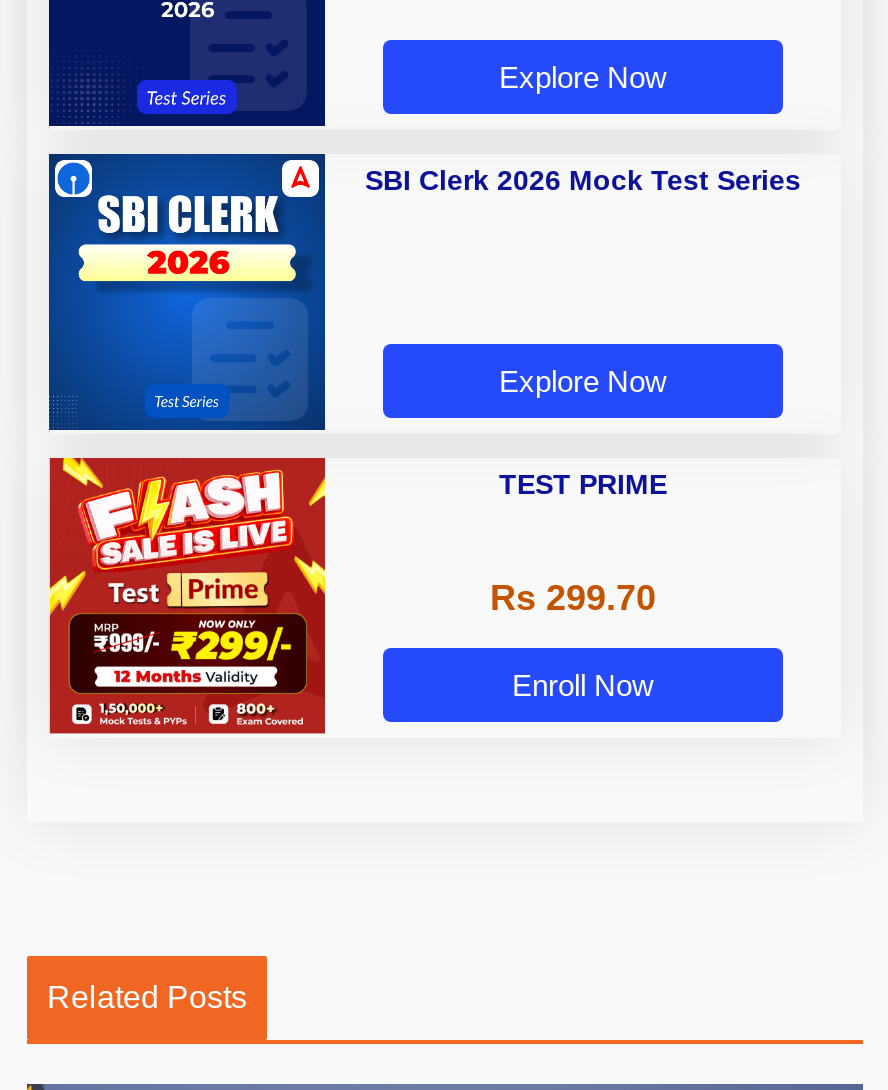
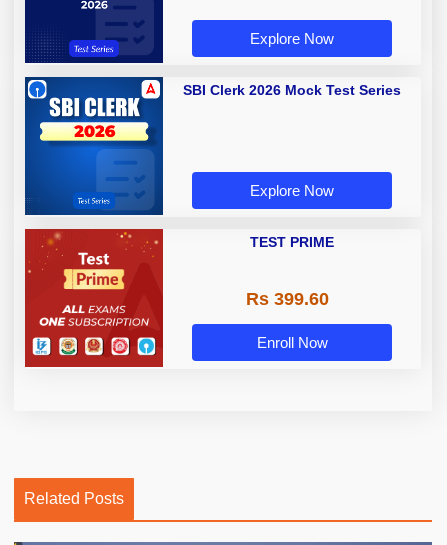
- [image]
+ [image]

- Rs 299.70
+ Rs 399.60
